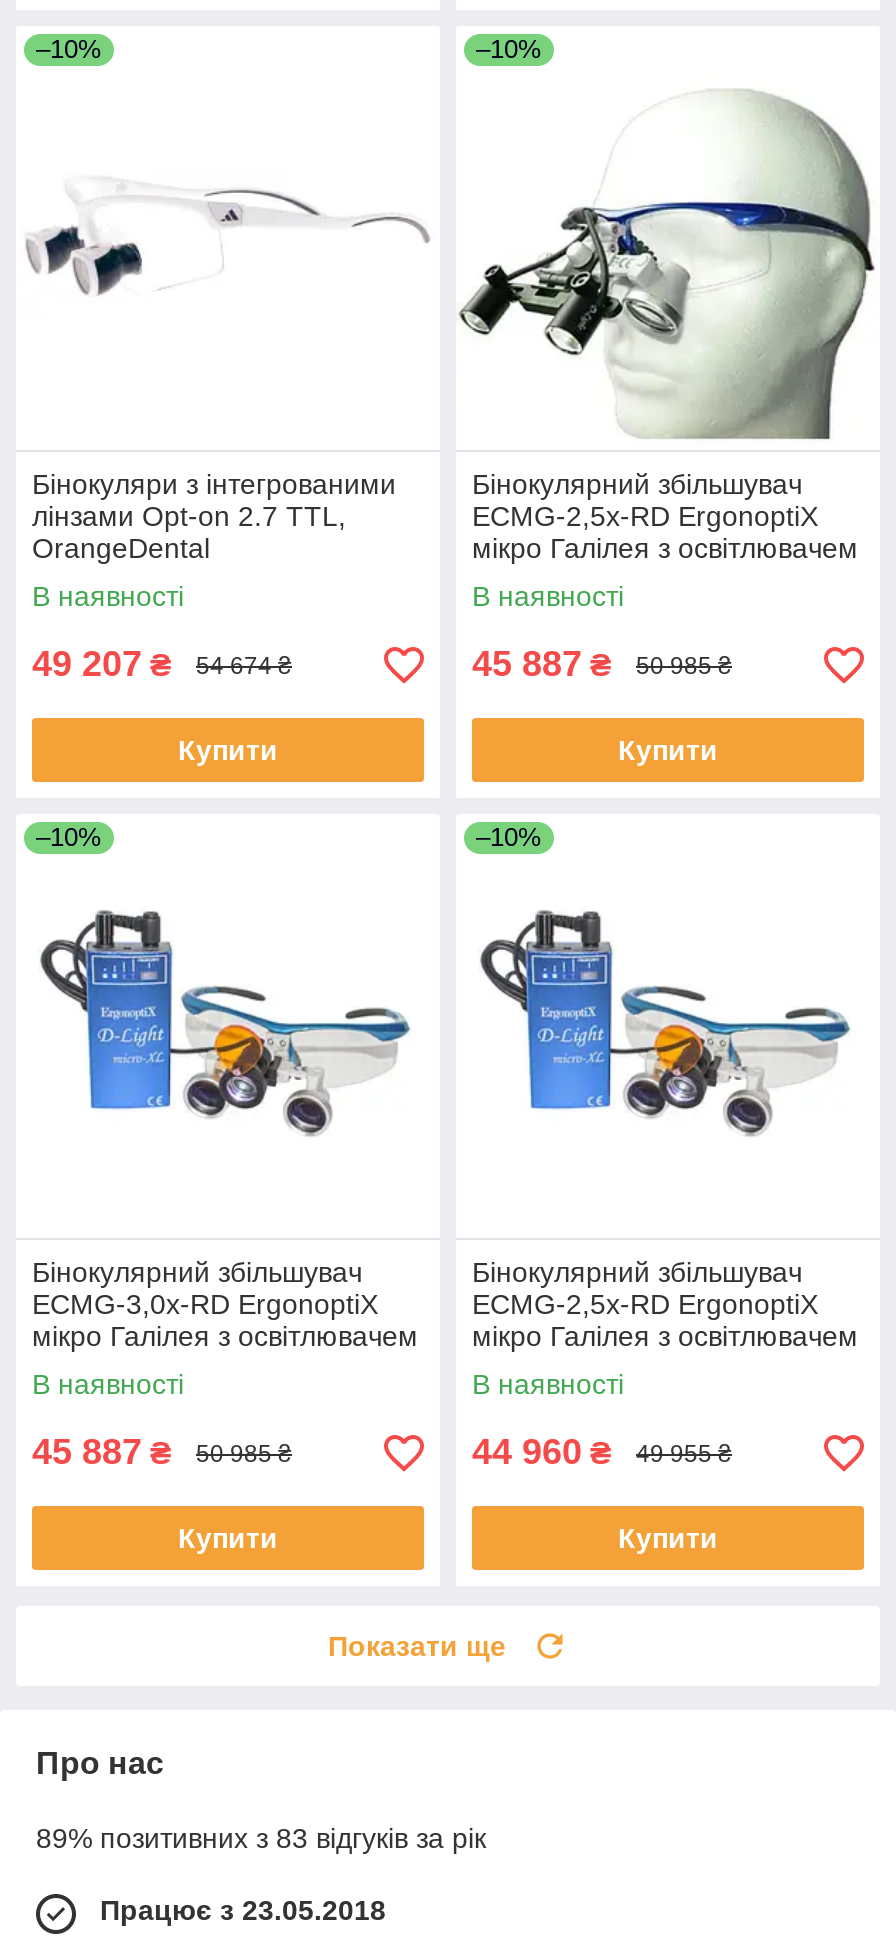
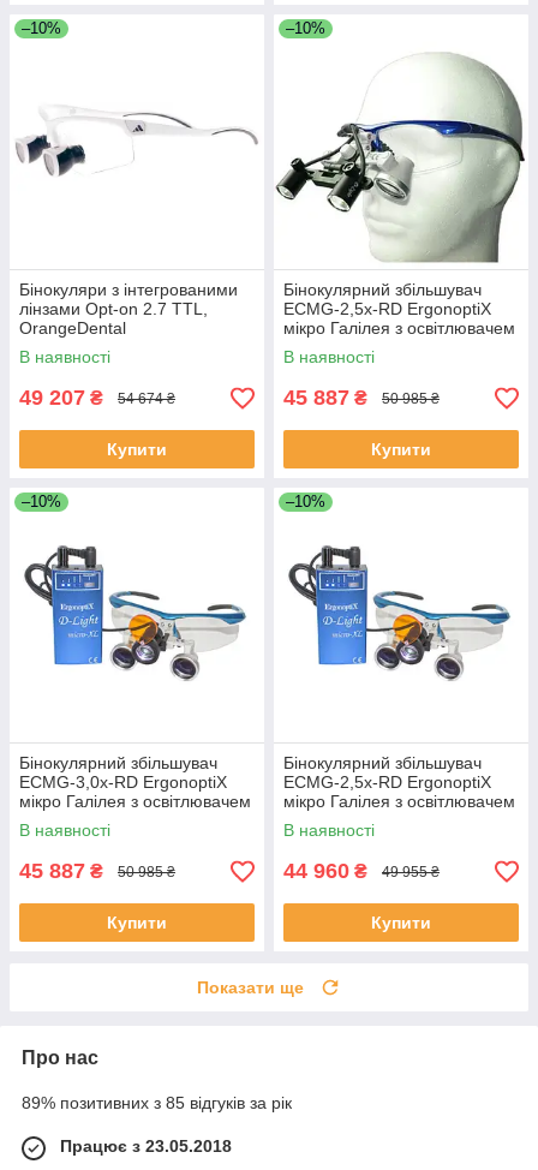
- 89% позитивних з 83 відгуків за рік
+ 89% позитивних з 85 відгуків за рік
